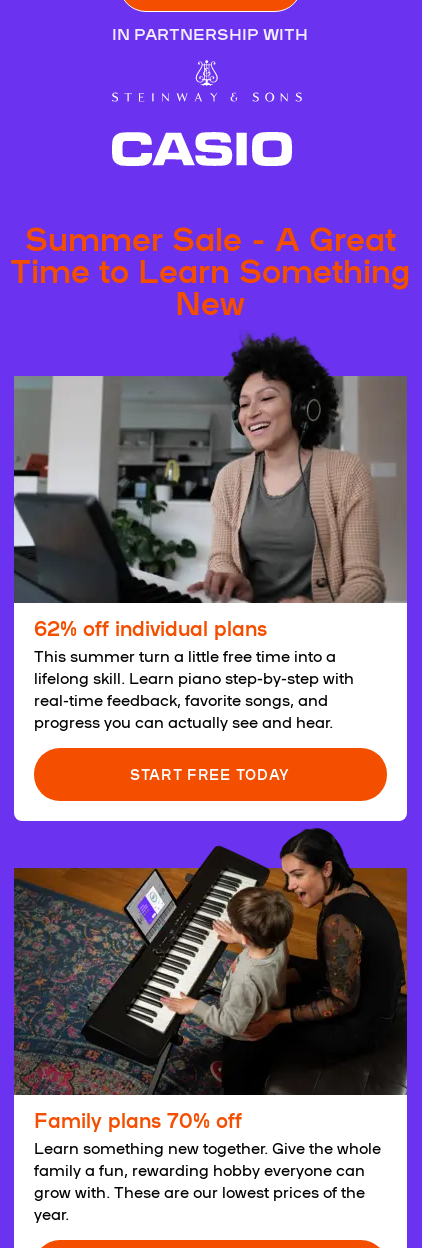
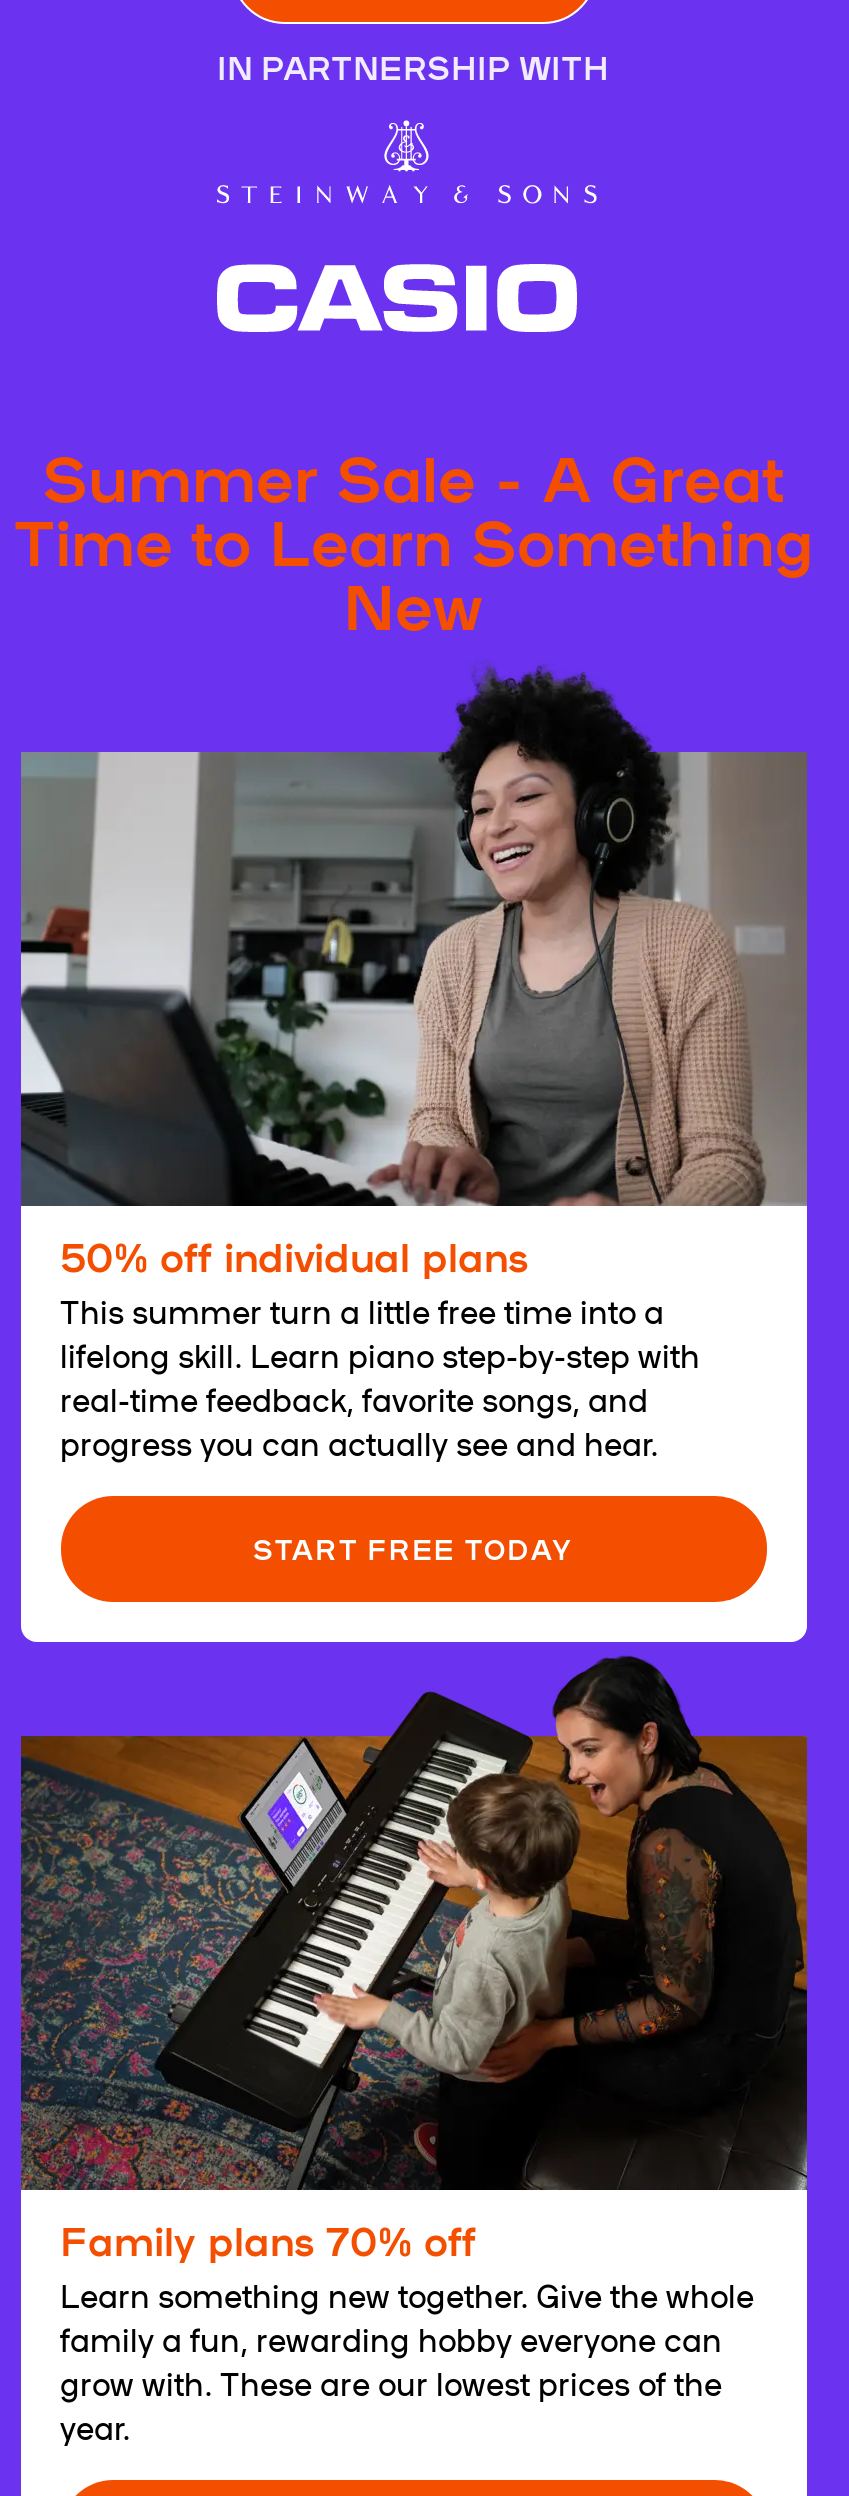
- 62% off individual plans
+ 50% off individual plans
